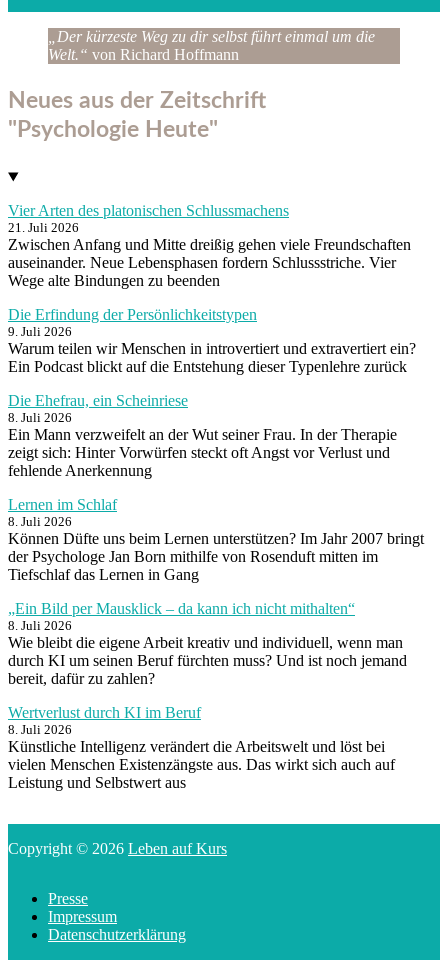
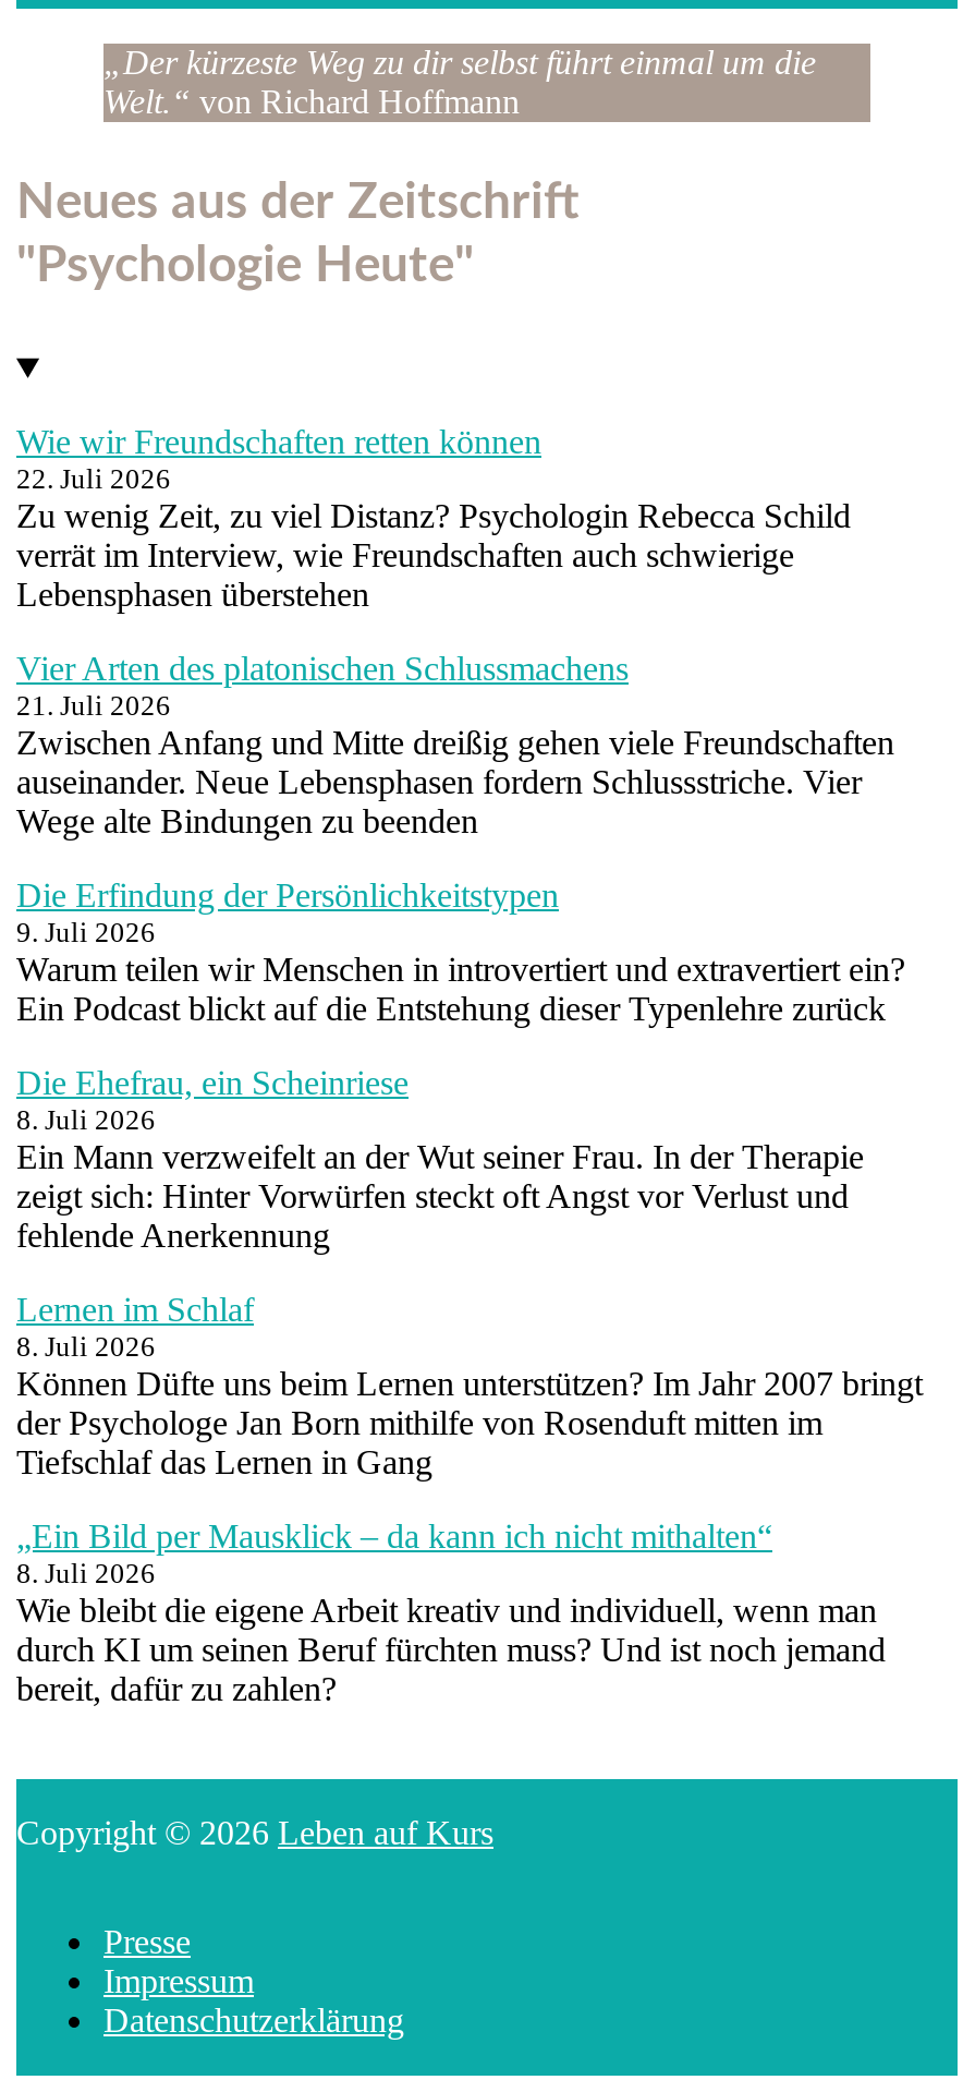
+ Wie wir Freundschaften retten können
+ 22. Juli 2026
+ Zu wenig Zeit, zu viel Distanz? Psychologin Rebecca Schild
+ verrät im Interview, wie Freundschaften auch schwierige
+ Lebensphasen überstehen

moved down: Vier Arten des platonischen Schlussmachens | 21. Juli 2026 | Zwischen Anfang und Mitte dreißig gehen viele Freundschaften | ... | durch KI um seinen Beruf fürchten muss? Und ist noch jemand | bereit, dafür zu zahlen?

- Wertverlust durch KI im Beruf
- 8. Juli 2026
- Künstliche Intelligenz verändert die Arbeitswelt und löst bei
- vielen Menschen Existenzängste aus. Das wirkt sich auch auf
- Leistung und Selbstwert aus
